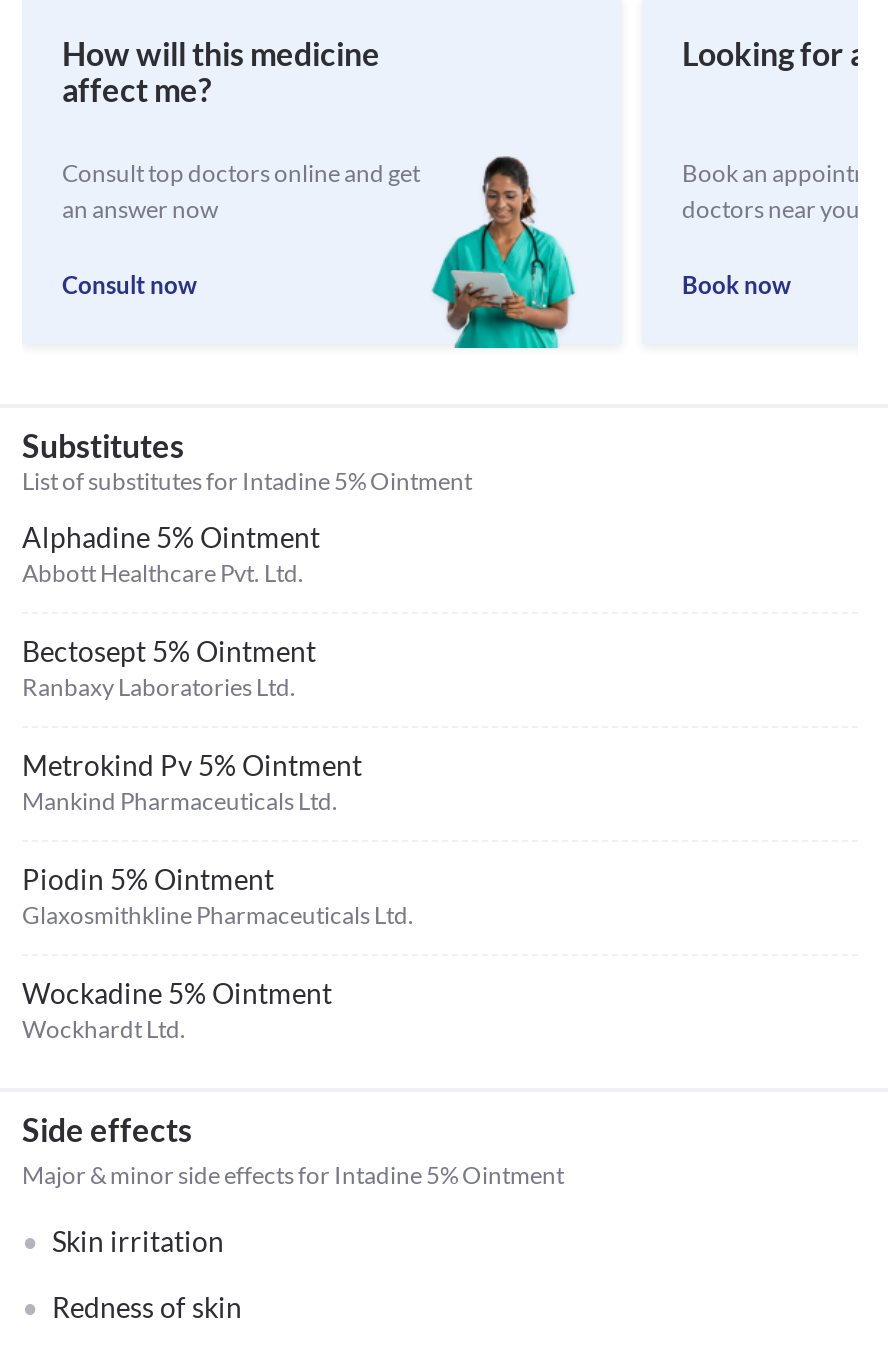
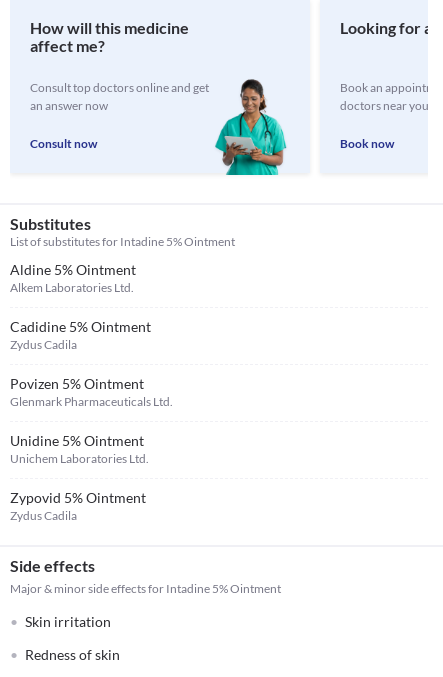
- Alphadine 5% Ointment
- Abbott Healthcare Pvt. Ltd.
+ Aldine 5% Ointment
+ Alkem Laboratories Ltd.

- Bectosept 5% Ointment
- Ranbaxy Laboratories Ltd.
+ Cadidine 5% Ointment
+ Zydus Cadila

- Metrokind Pv 5% Ointment
- Mankind Pharmaceuticals Ltd.
+ Povizen 5% Ointment
+ Glenmark Pharmaceuticals Ltd.

- Piodin 5% Ointment
- Glaxosmithkline Pharmaceuticals Ltd.
+ Unidine 5% Ointment
+ Unichem Laboratories Ltd.

- Wockadine 5% Ointment
- Wockhardt Ltd.
+ Zypovid 5% Ointment
+ Zydus Cadila
